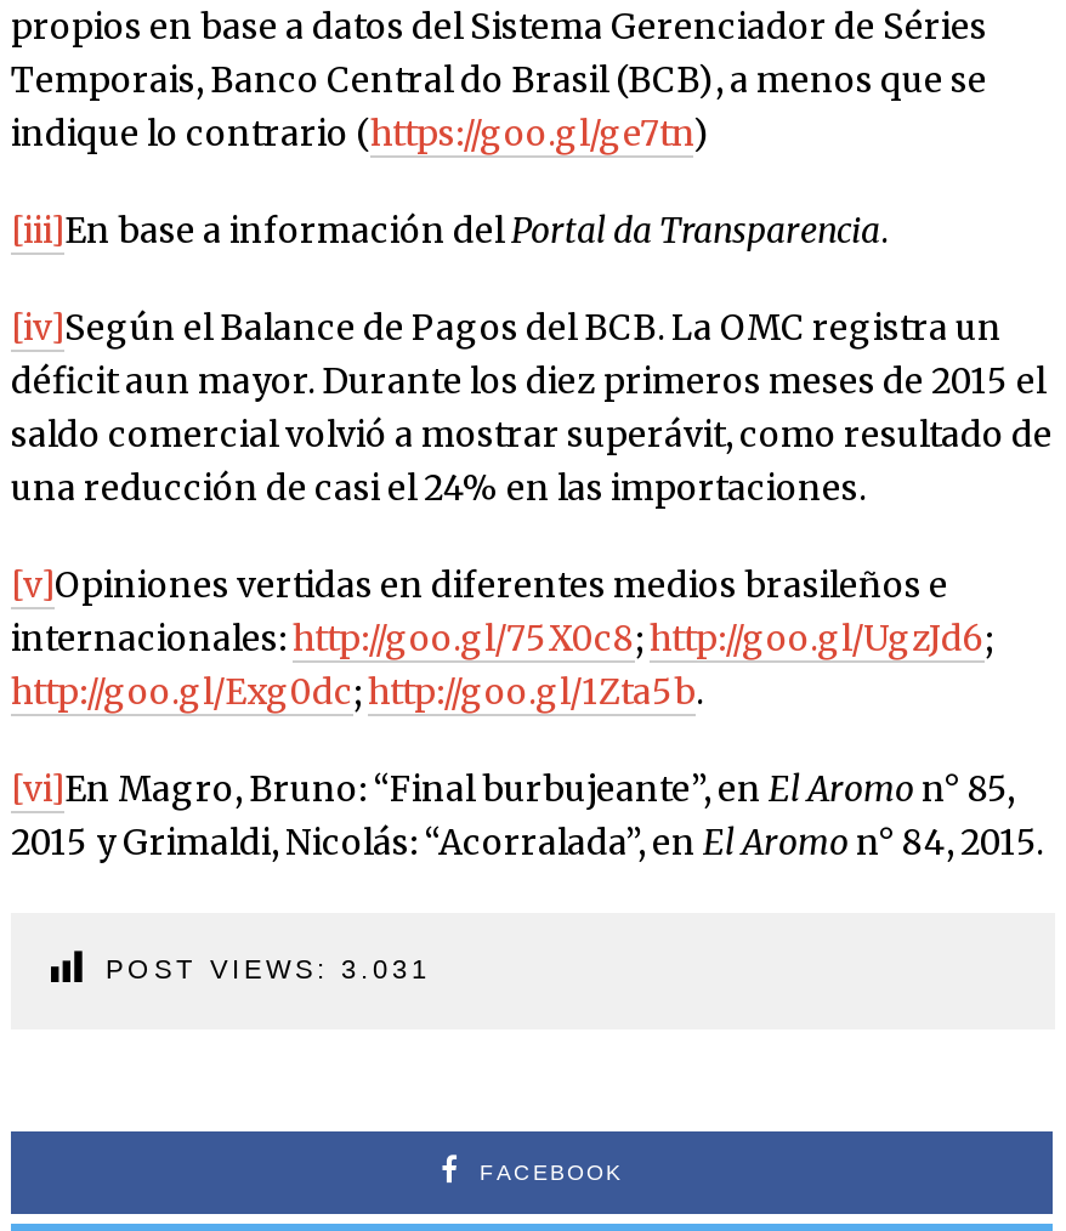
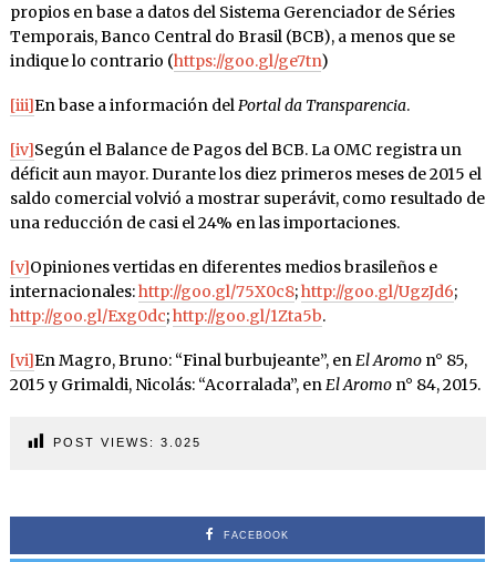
- POST VIEWS: 3.031
+ POST VIEWS: 3.025
